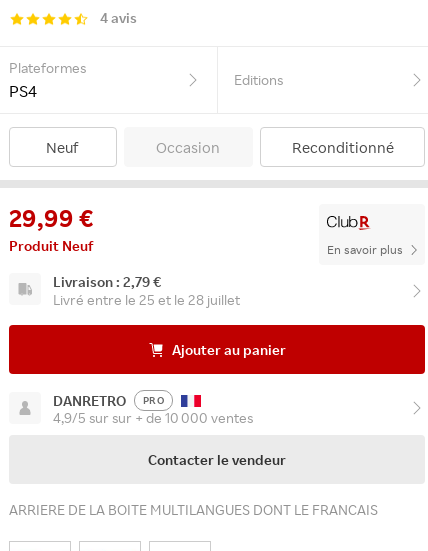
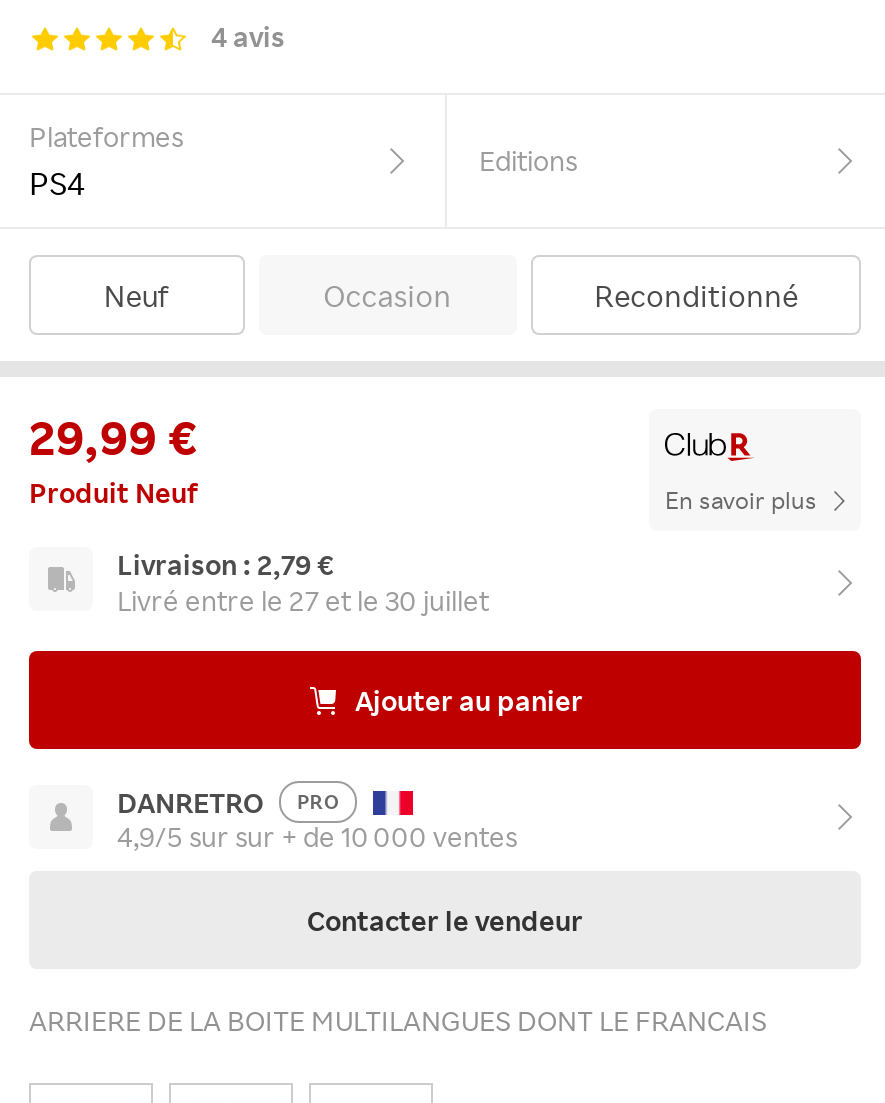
- Livré entre le 25 et le 28 juillet
+ Livré entre le 27 et le 30 juillet
